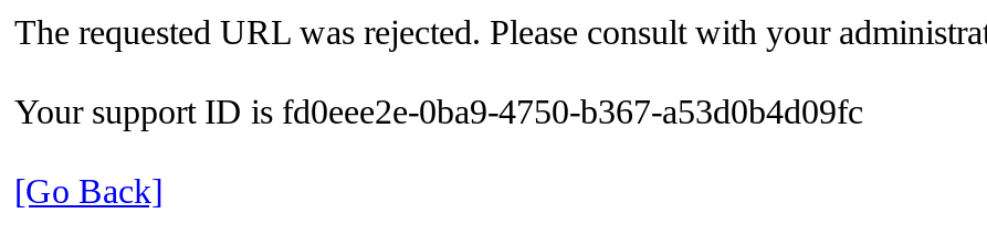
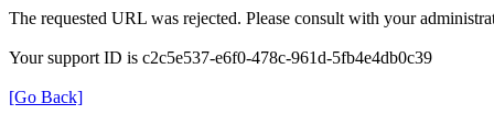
- Your support ID is fd0eee2e-0ba9-4750-b367-a53d0b4d09fc
+ Your support ID is c2c5e537-e6f0-478c-961d-5fb4e4db0c39
